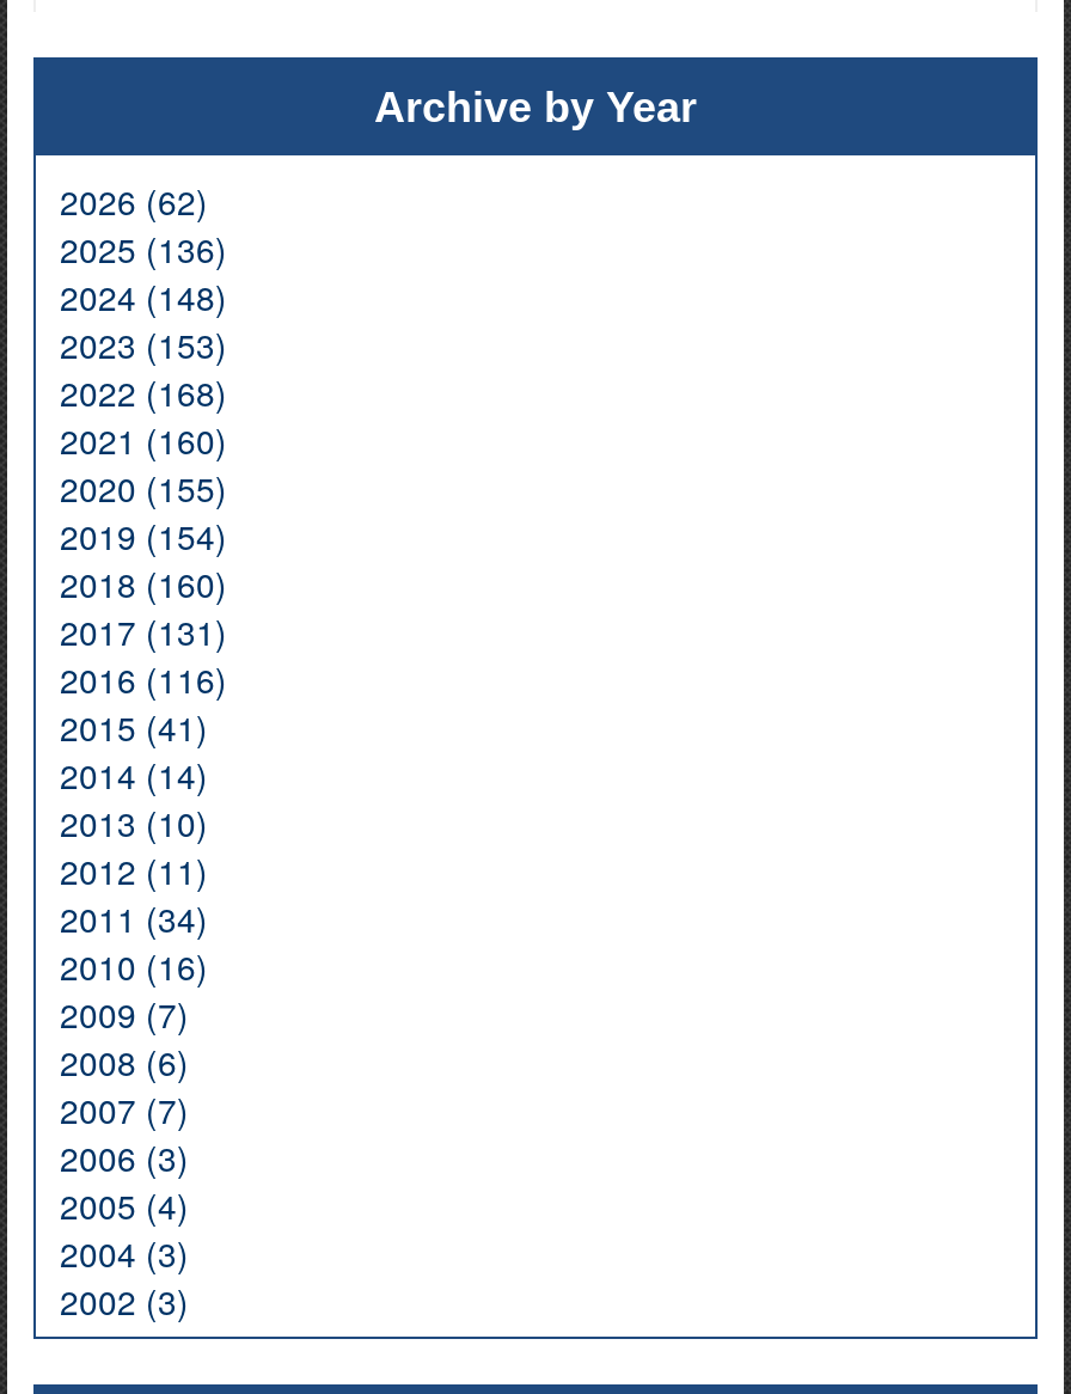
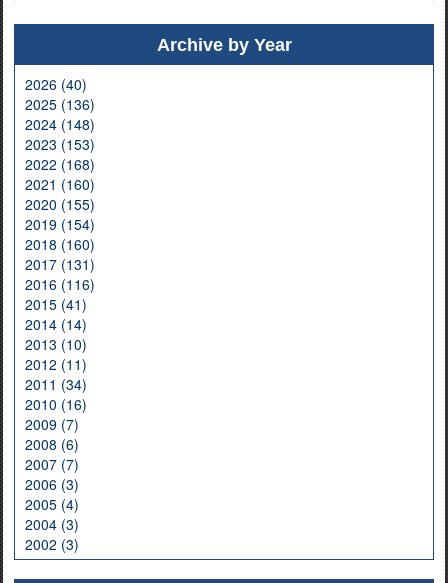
- 2026 (62)
+ 2026 (40)
